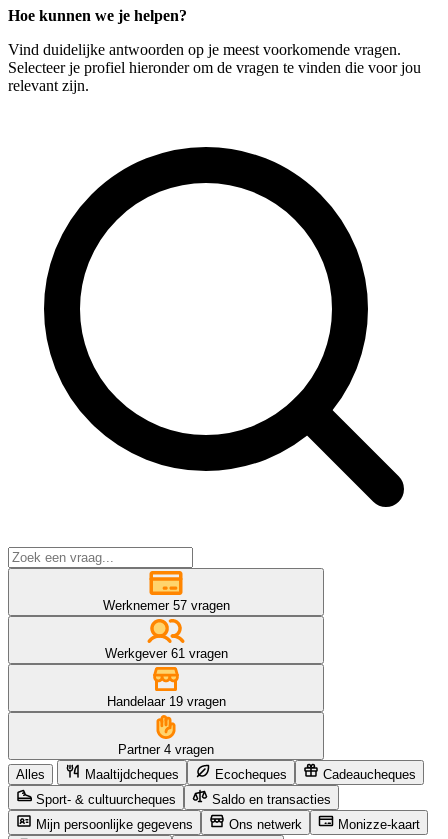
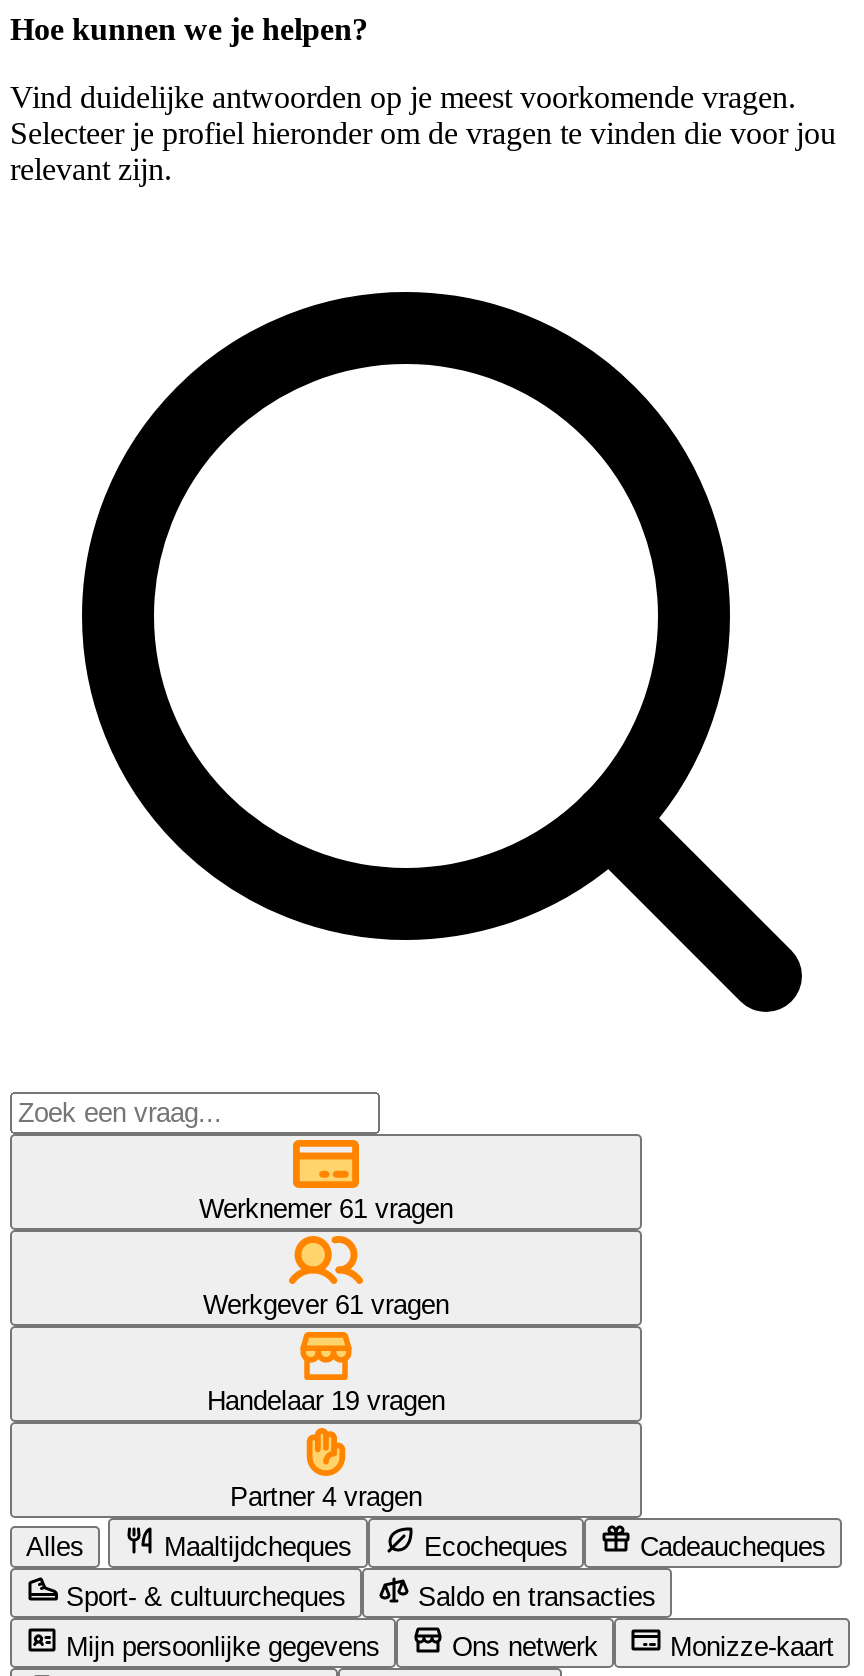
- Werknemer 57 vragen
+ Werknemer 61 vragen
